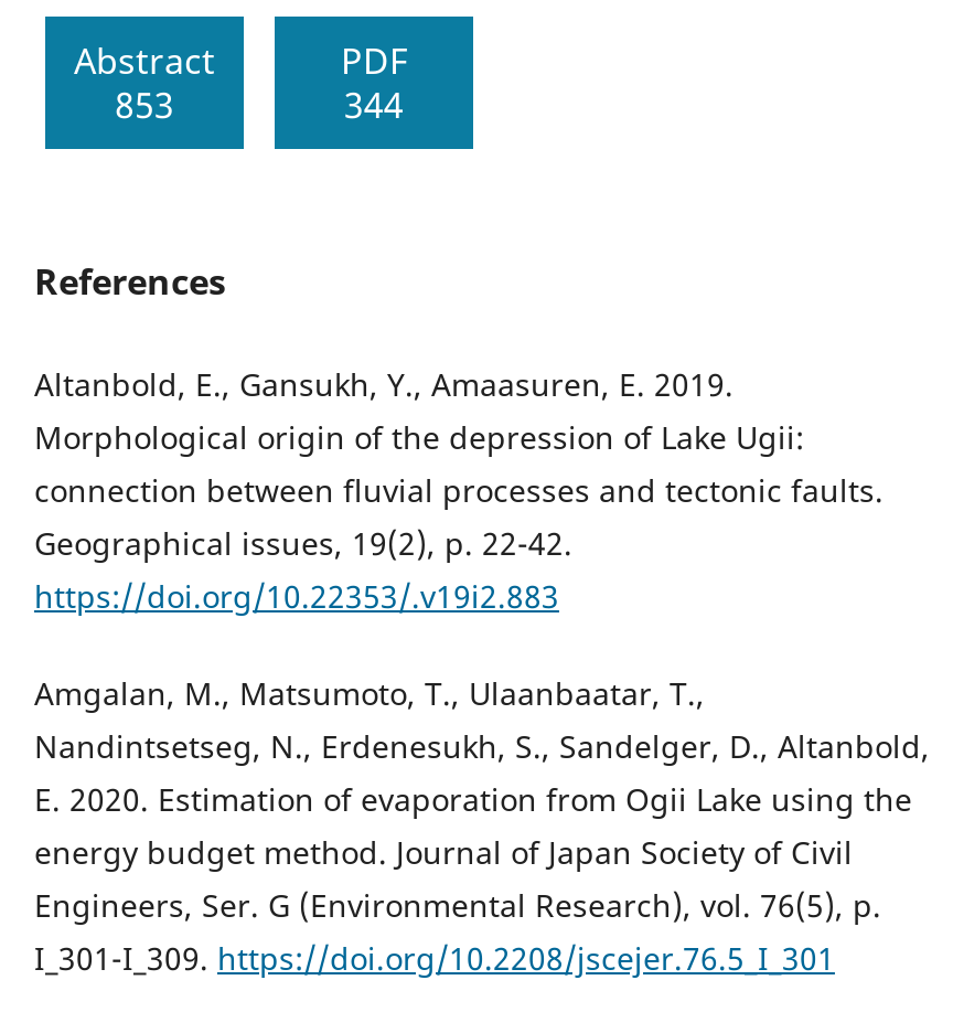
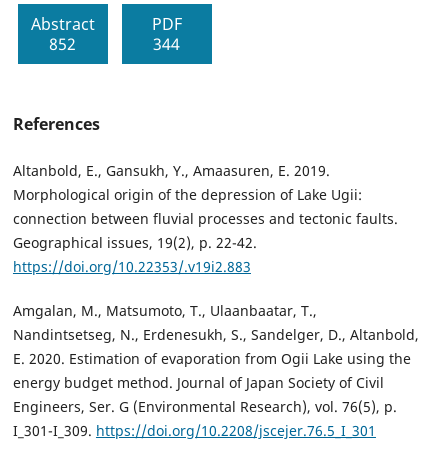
- 853
+ 852
